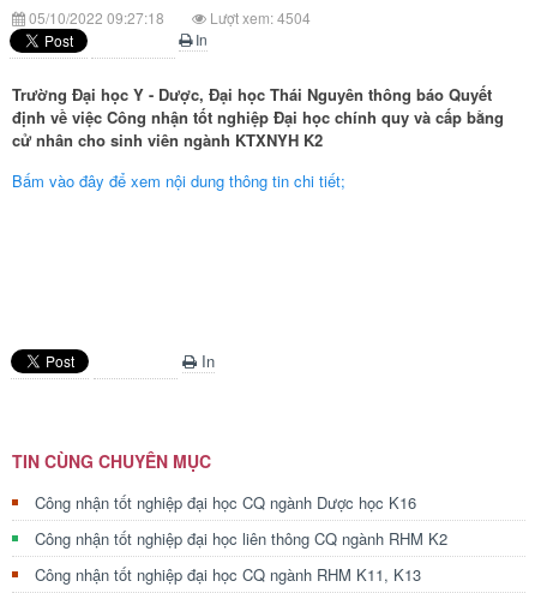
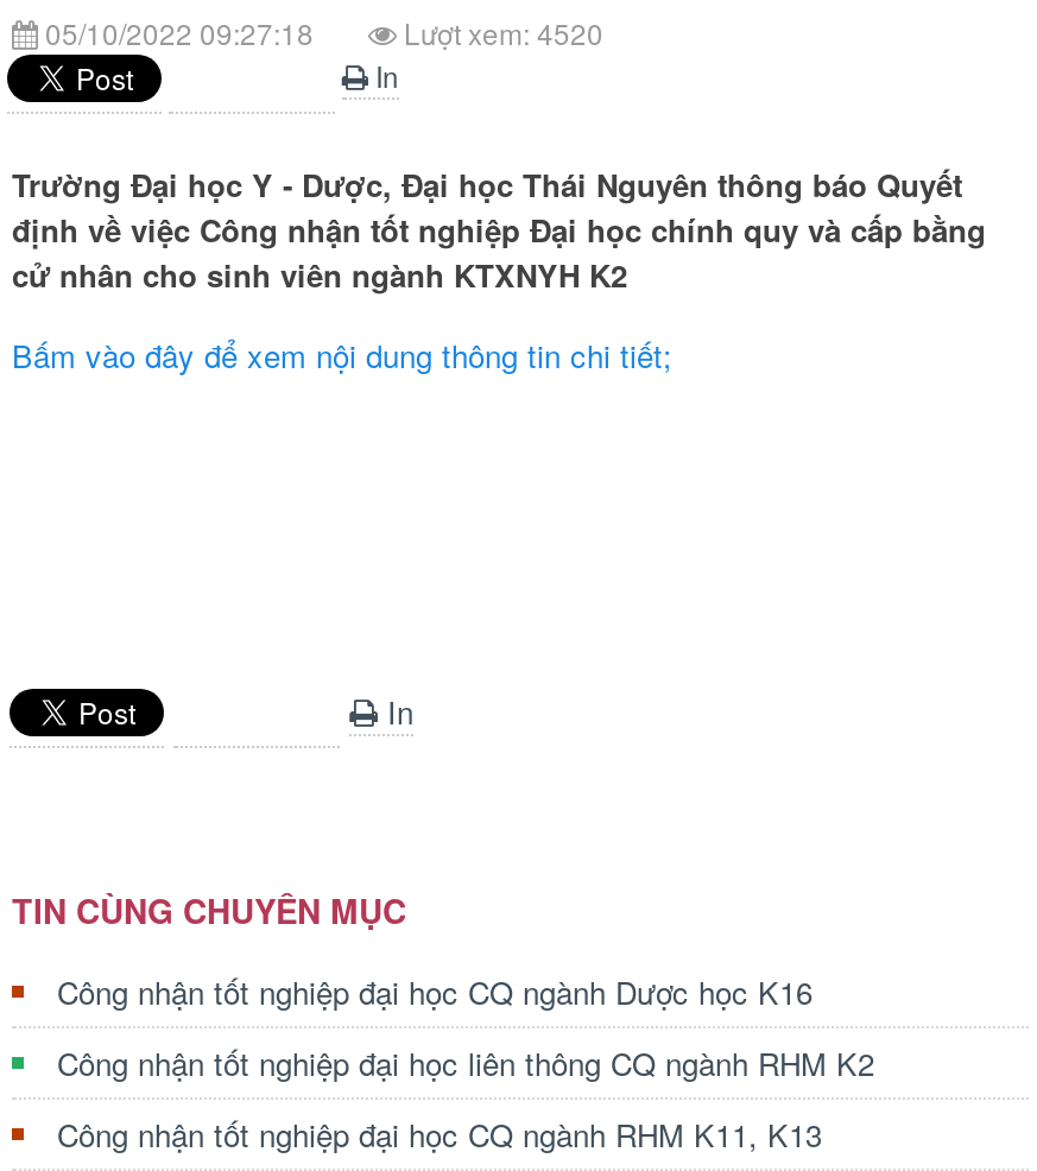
- Lượt xem: 4504
+ Lượt xem: 4520
